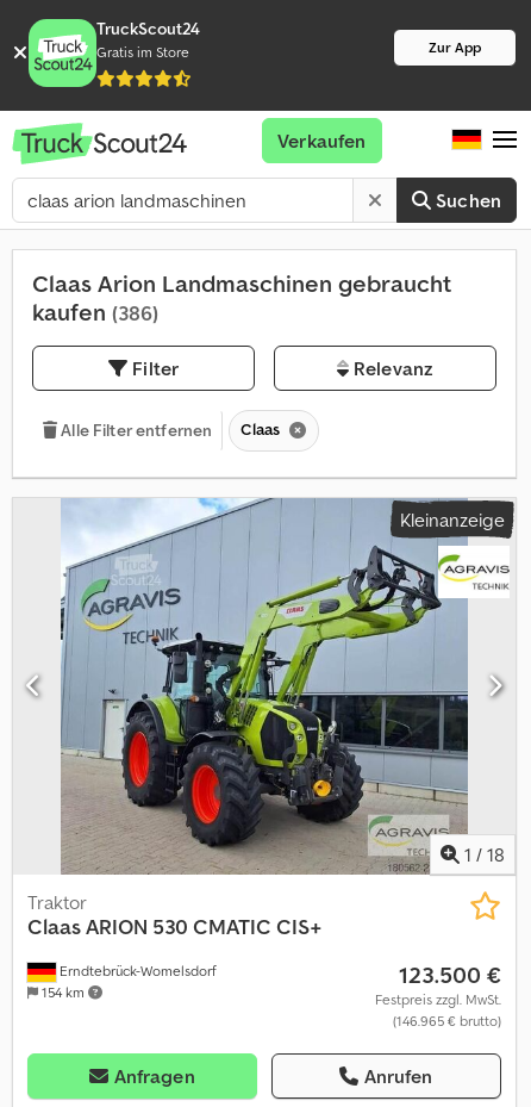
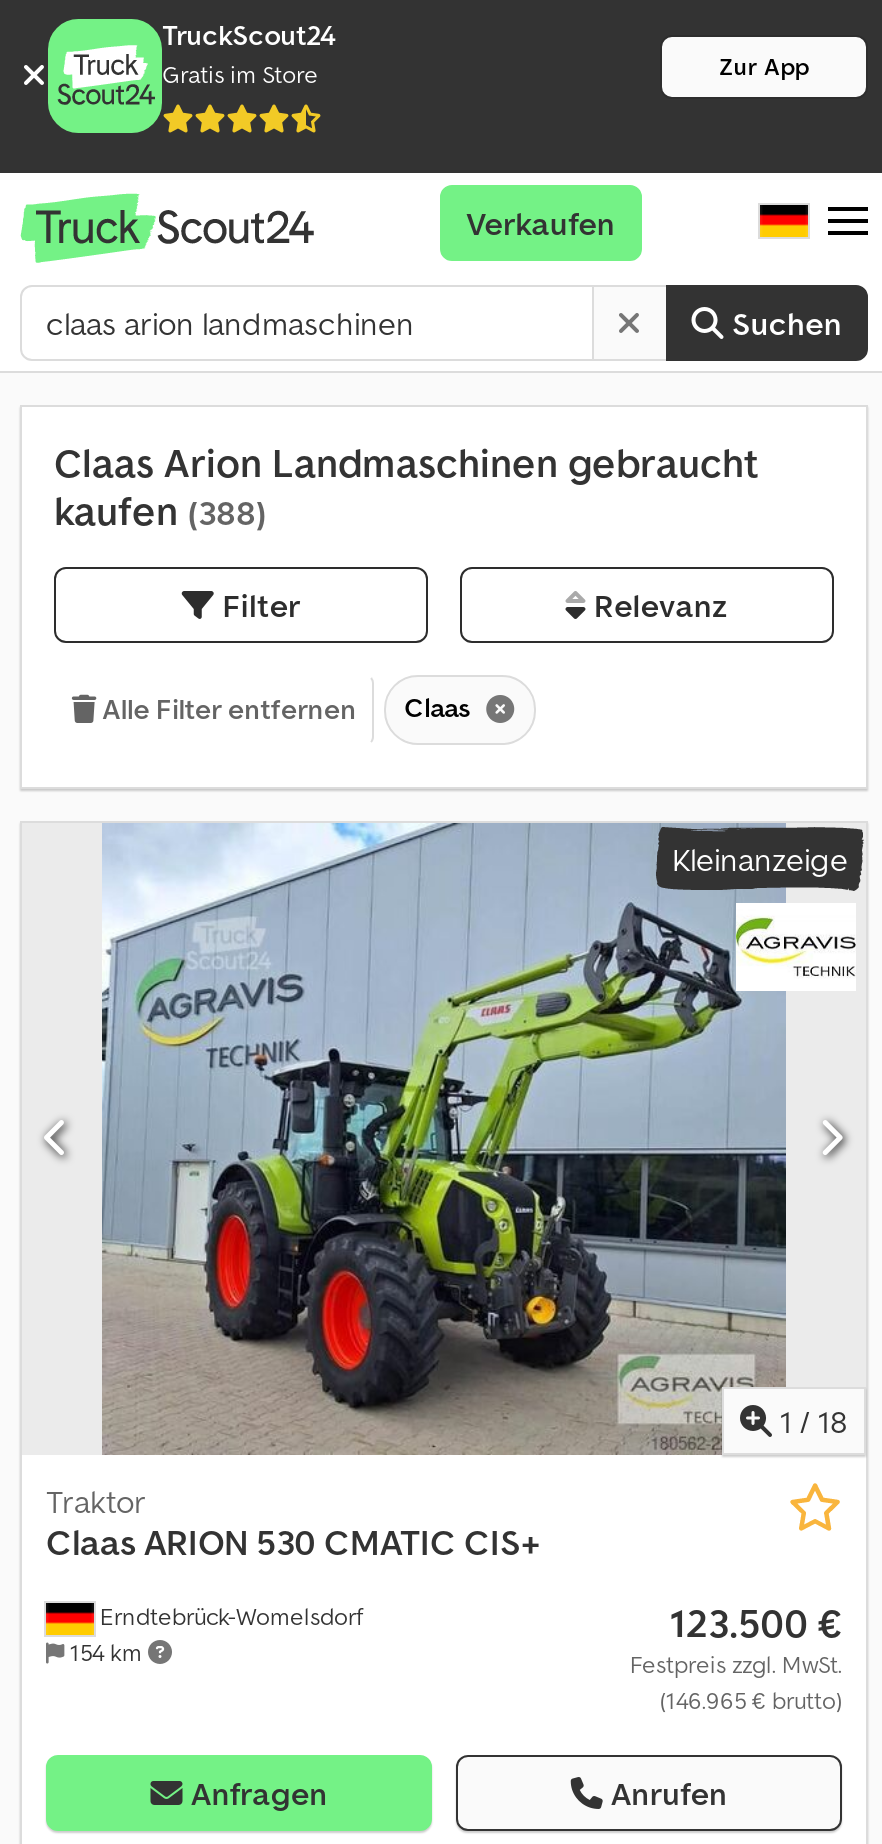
- kaufen (386)
+ kaufen (388)
